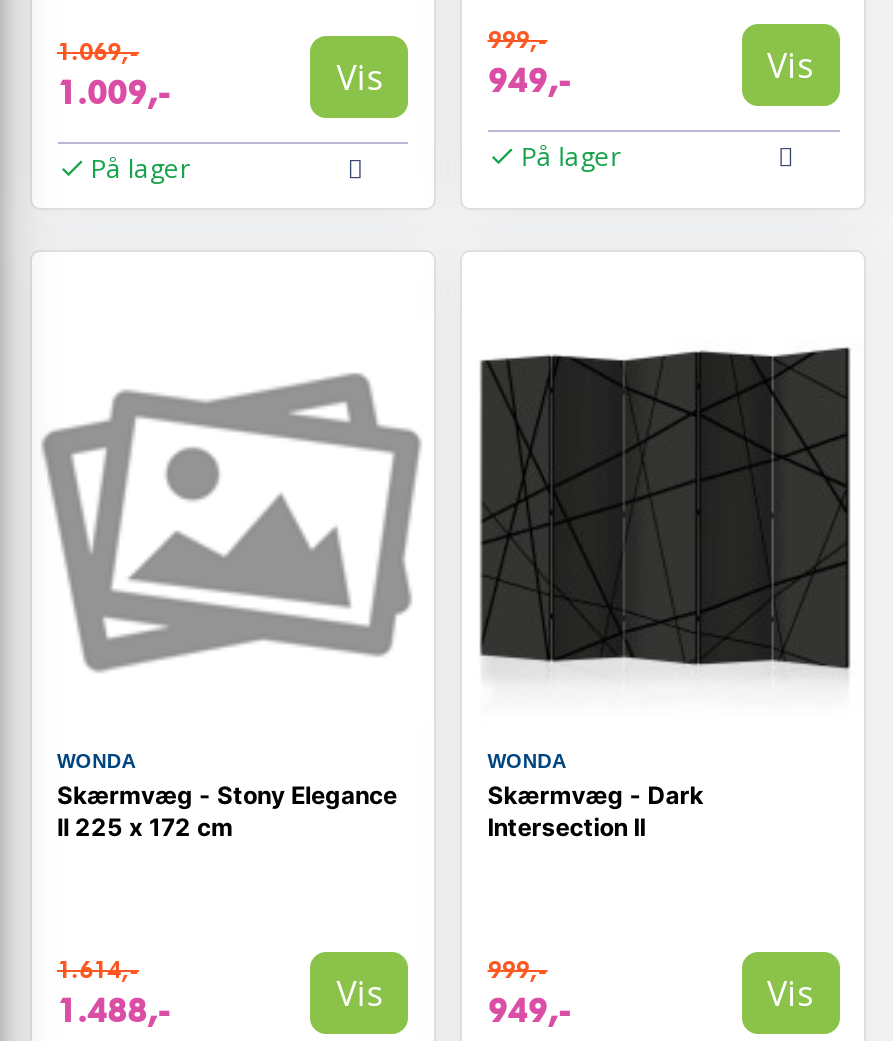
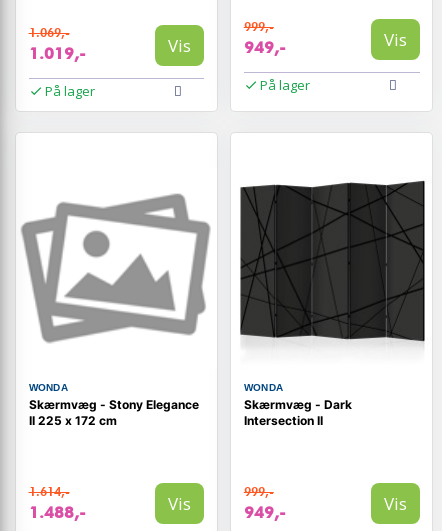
- 1.009,-
+ 1.019,-
